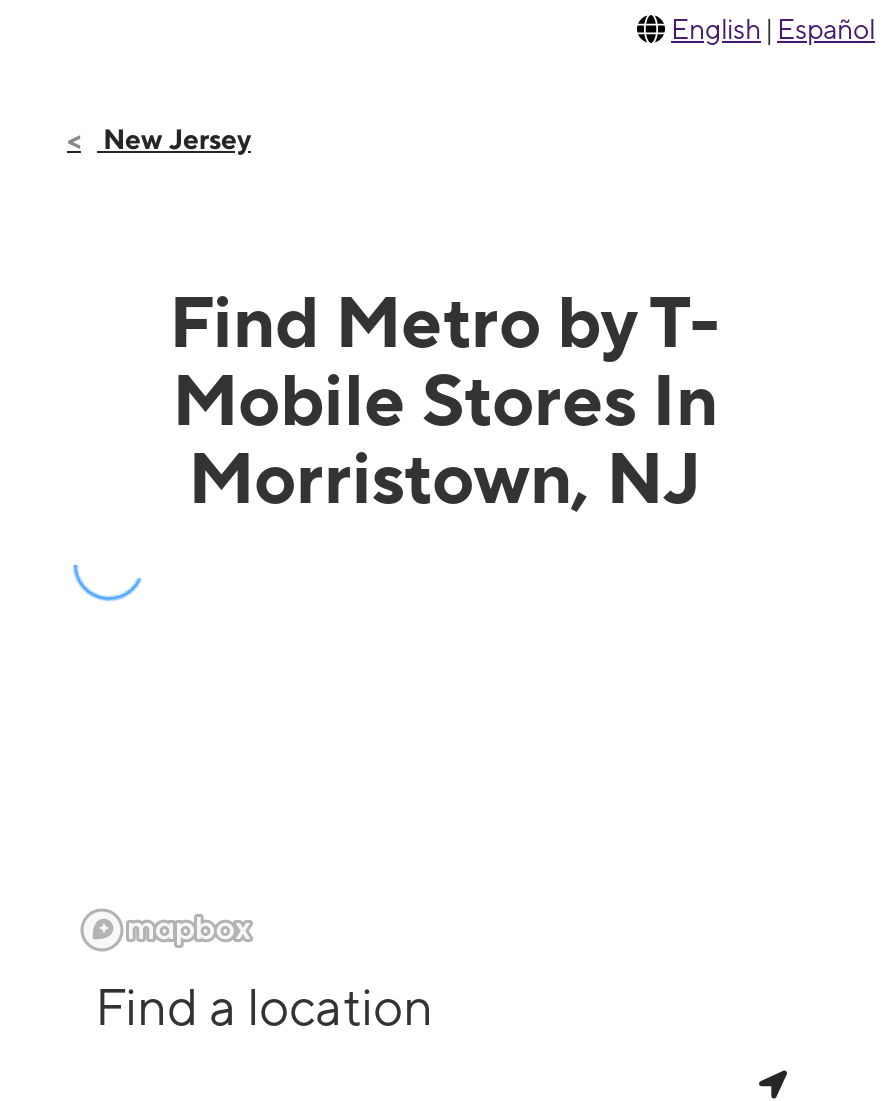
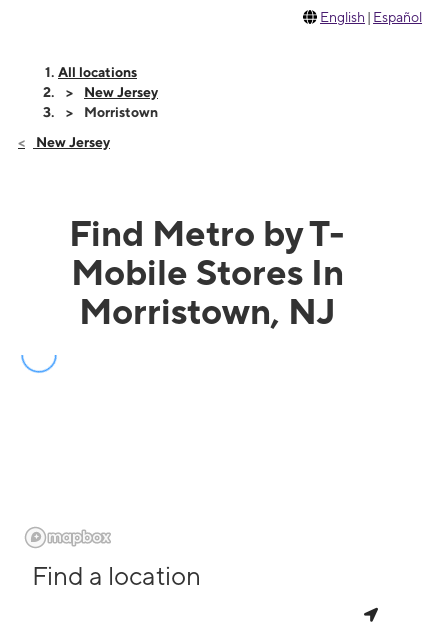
+ All locations
+ New Jersey
+ Morristown
